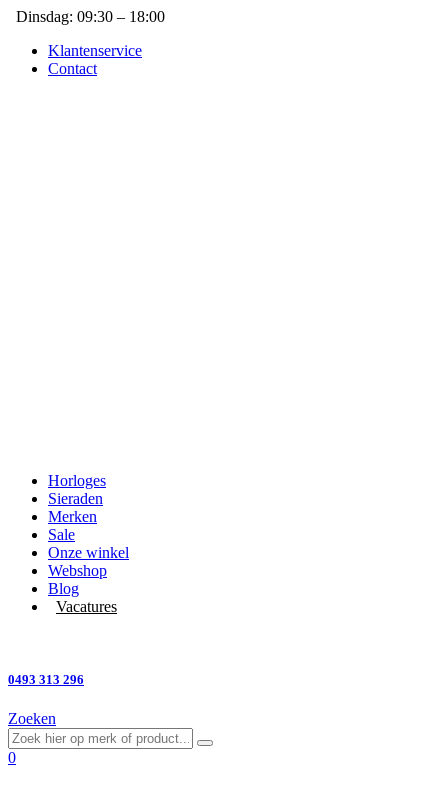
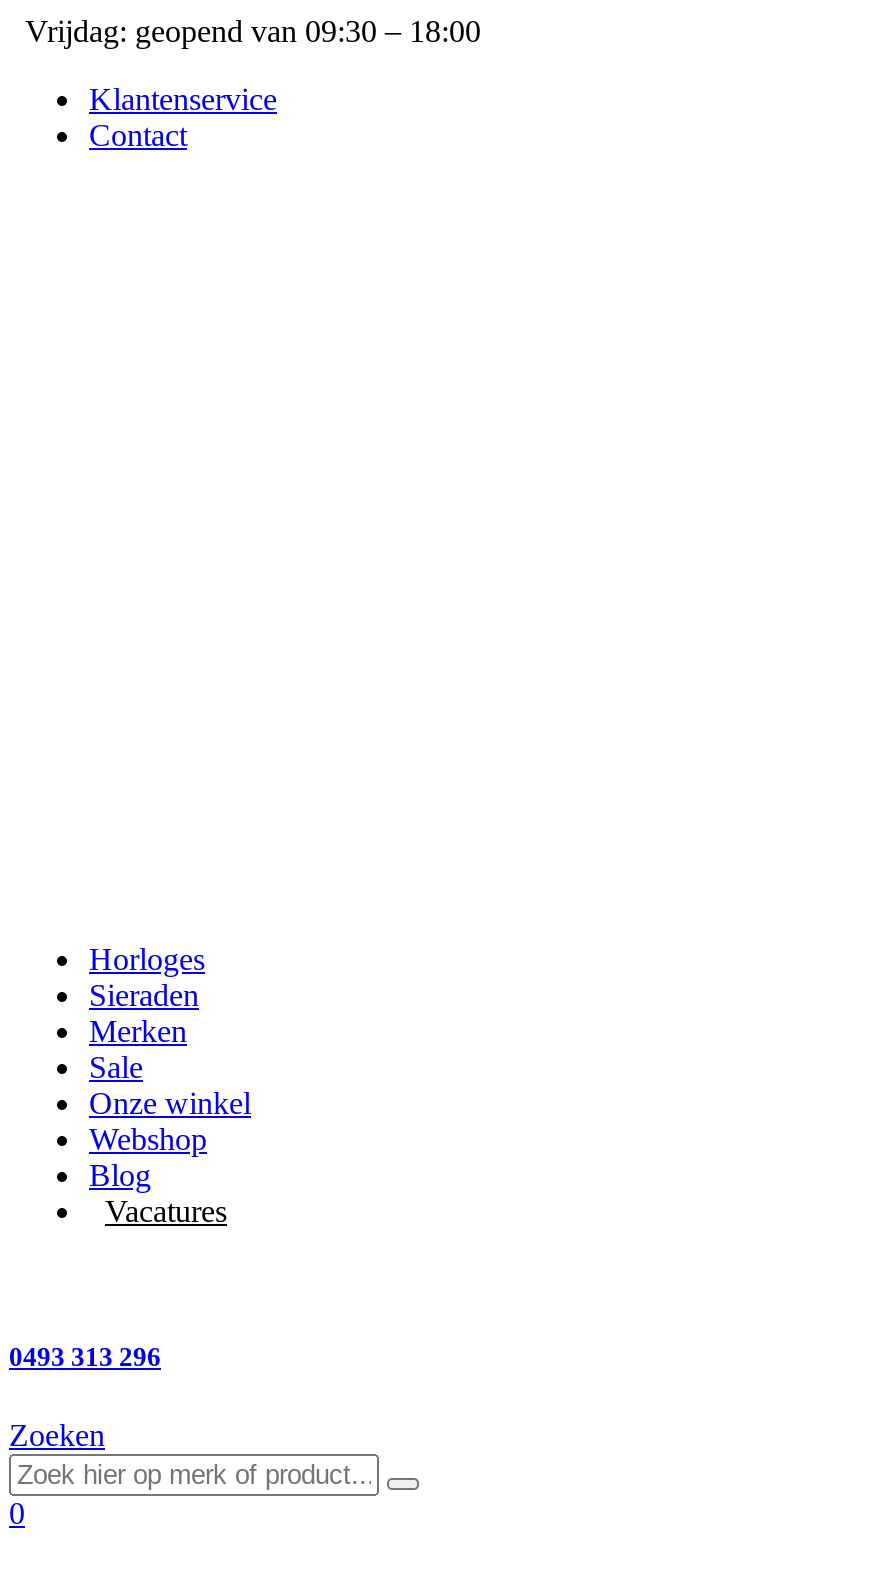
- Dinsdag: 09:30 – 18:00
+ Vrijdag: geopend van 09:30 – 18:00
